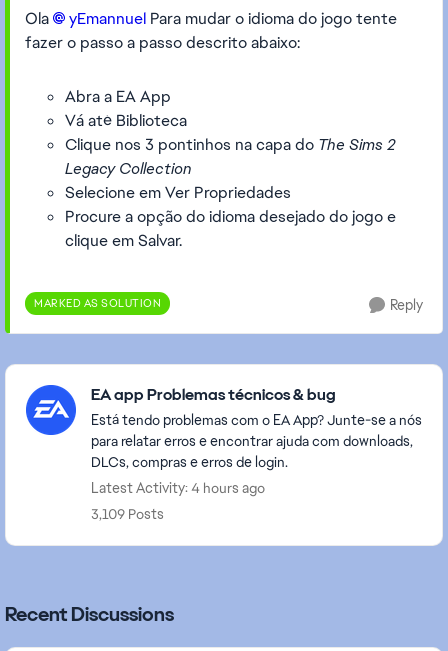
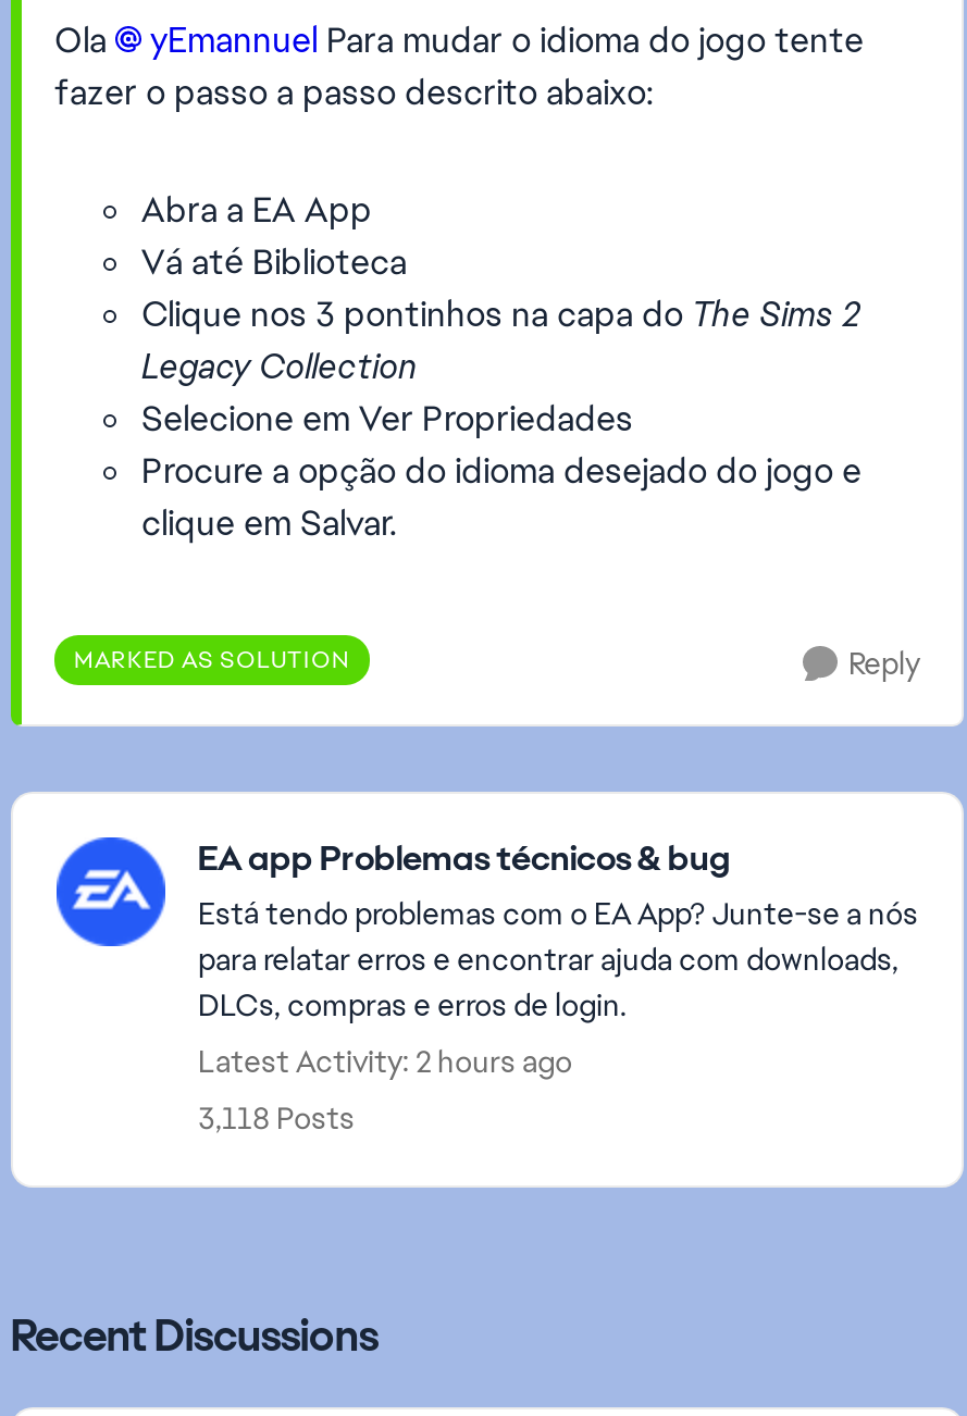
- Latest Activity: 4 hours ago
+ Latest Activity: 2 hours ago

- 3,109 Posts
+ 3,118 Posts
